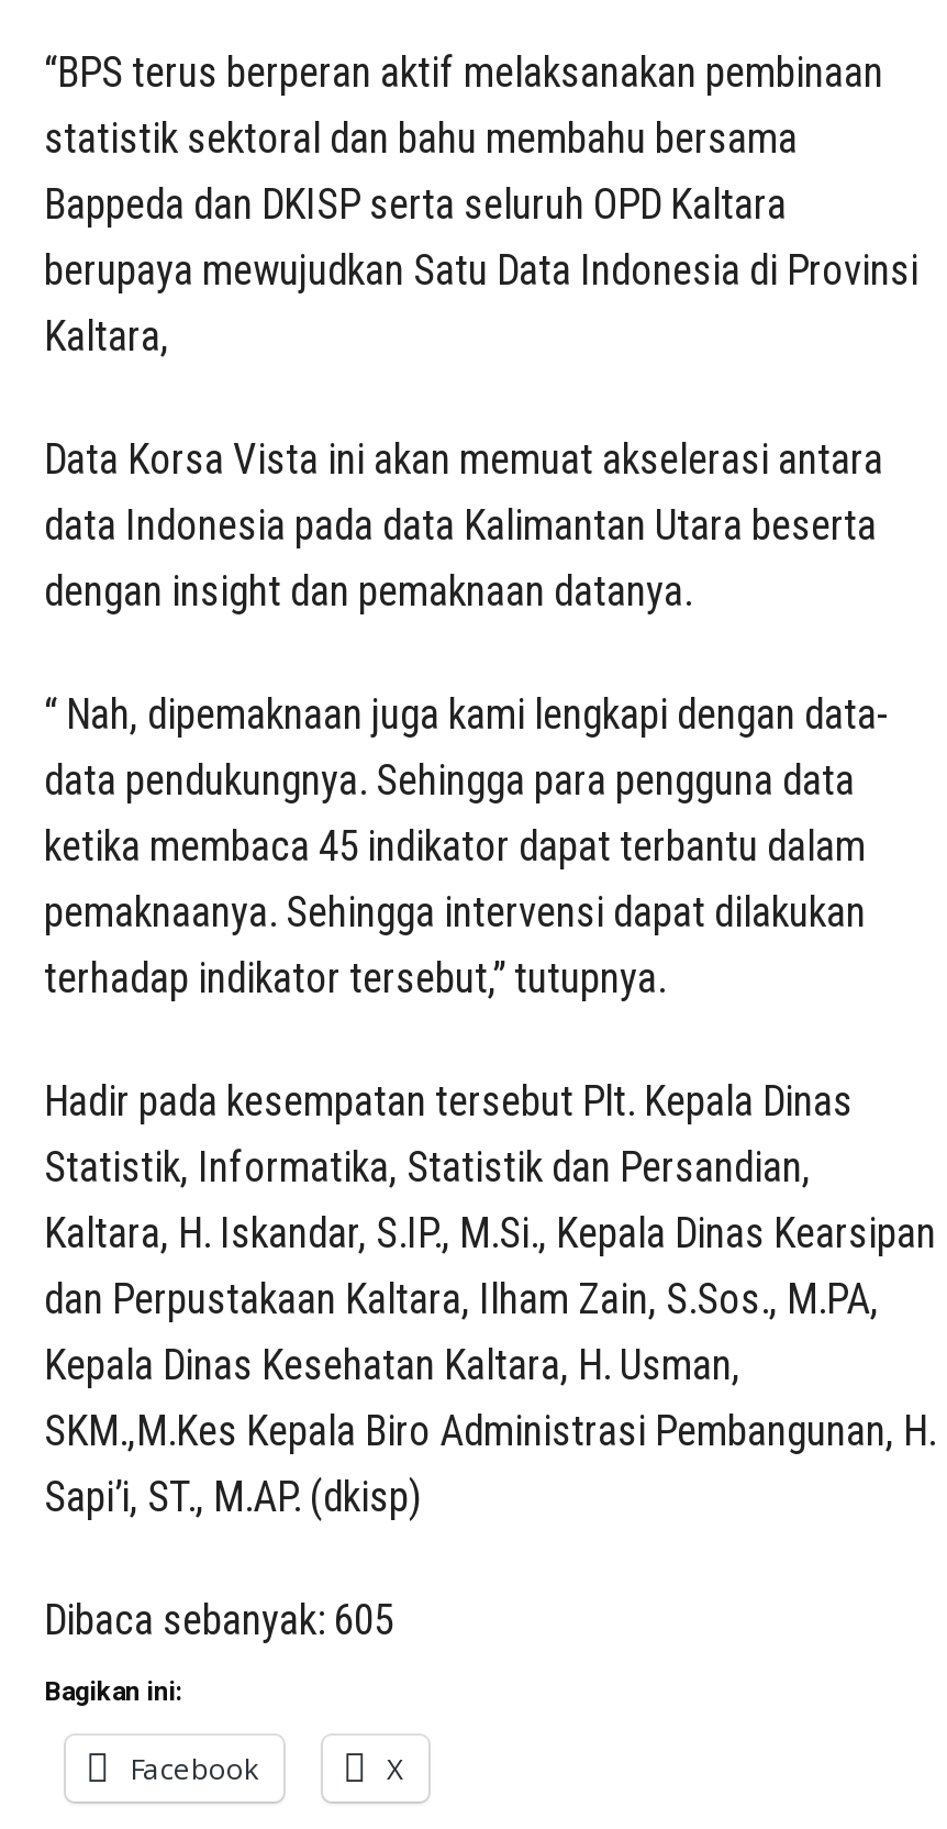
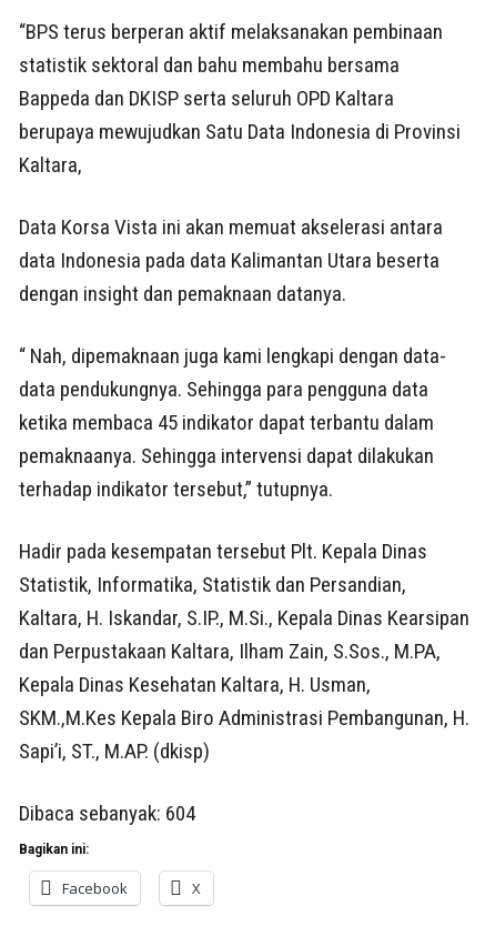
- Dibaca sebanyak: 605
+ Dibaca sebanyak: 604
